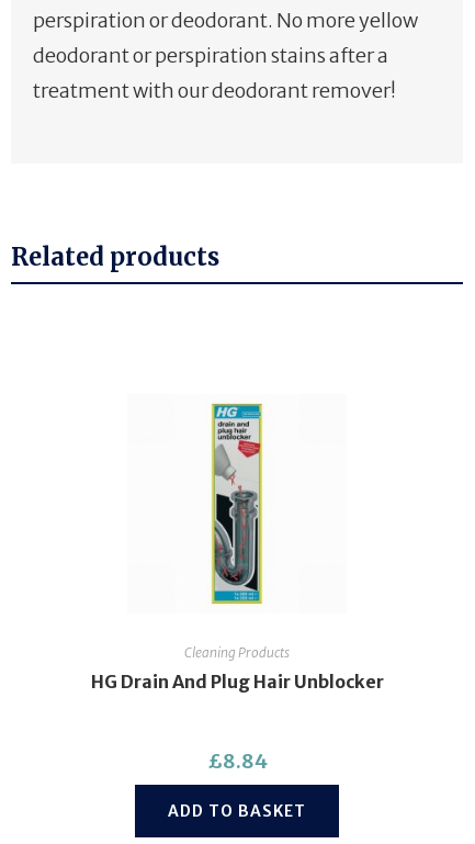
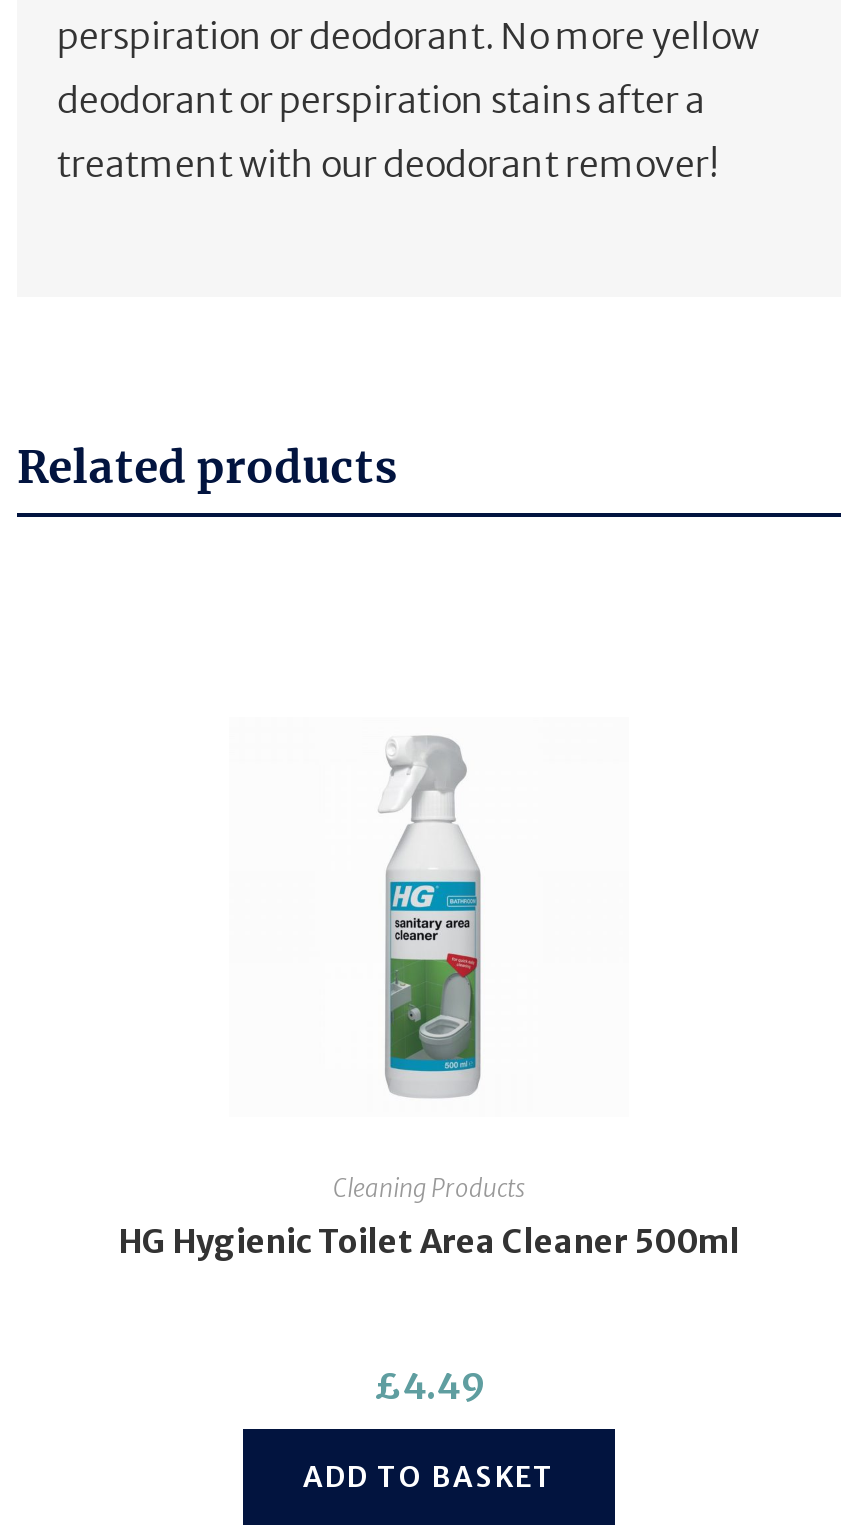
- [image]
+ [image]

- HG Drain And Plug Hair Unblocker
+ HG Hygienic Toilet Area Cleaner 500ml

- £8.84
+ £4.49
